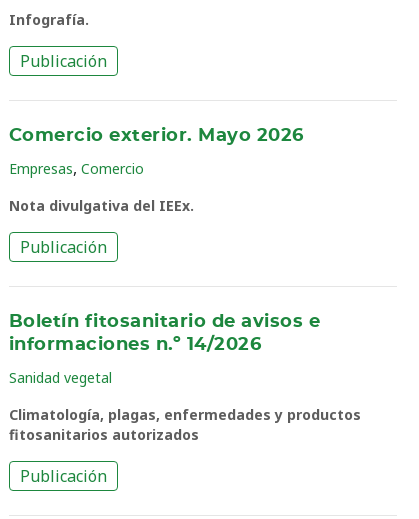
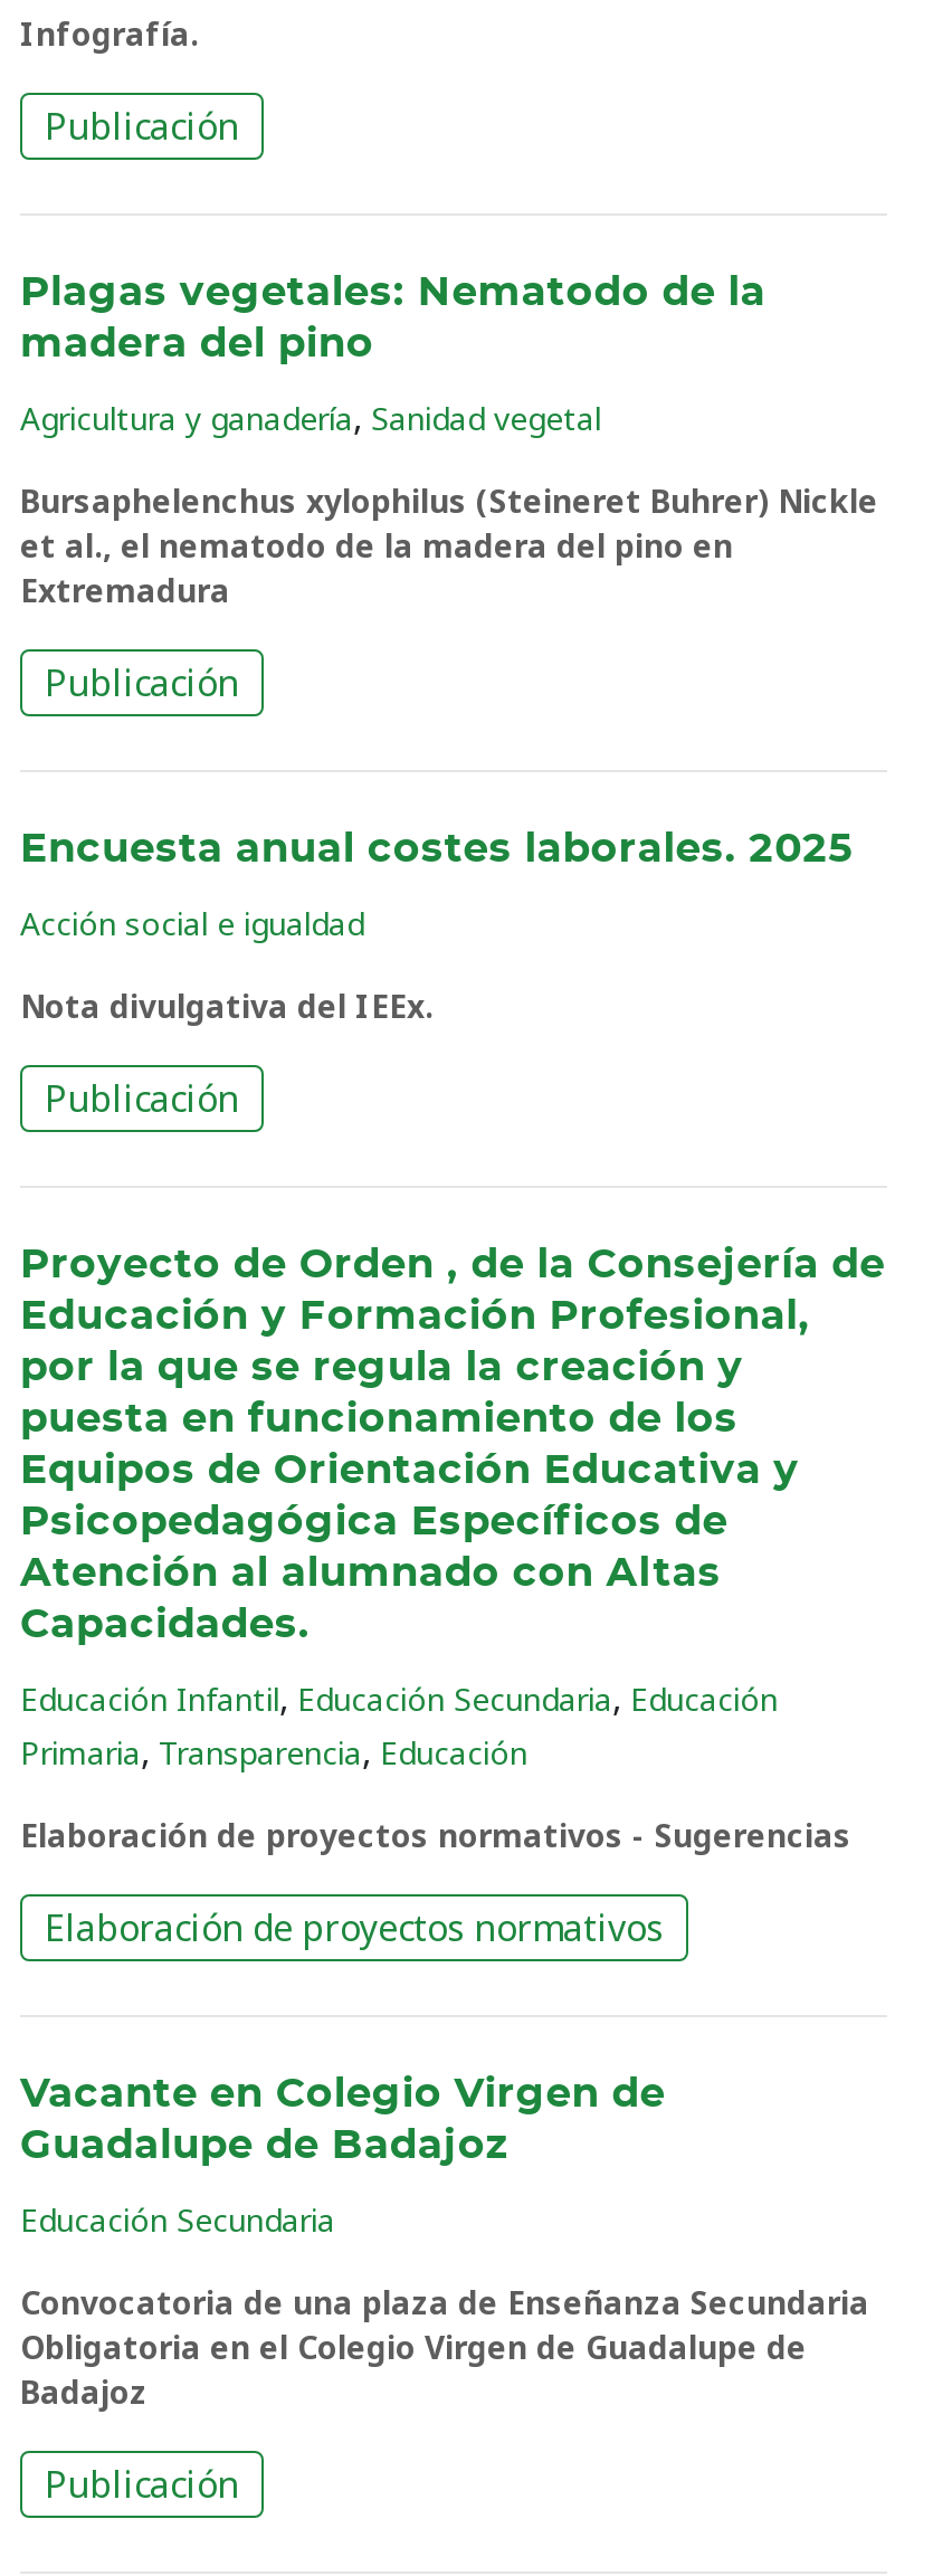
- Comercio exterior. Mayo 2026
- Empresas, Comercio
+ Plagas vegetales: Nematodo de la
+ madera del pino
+ Agricultura y ganadería, Sanidad vegetal
+ Bursaphelenchus xylophilus (Steineret Buhrer) Nickle
+ et al., el nematodo de la madera del pino en
+ Extremadura
+ Publicación
+ Encuesta anual costes laborales. 2025
+ Acción social e igualdad

- Boletín fitosanitario de avisos e
- informaciones n.º 14/2026
- Sanidad vegetal
- Climatología, plagas, enfermedades y productos
- fitosanitarios autorizados
+ Proyecto de Orden , de la Consejería de
+ Educación y Formación Profesional,
+ por la que se regula la creación y
+ puesta en funcionamiento de los
+ Equipos de Orientación Educativa y
+ Psicopedagógica Específicos de
+ Atención al alumnado con Altas
+ Capacidades.
+ Educación Infantil, Educación Secundaria, Educación
+ Primaria, Transparencia, Educación
+ Elaboración de proyectos normativos - Sugerencias
+ Elaboración de proyectos normativos
+ Vacante en Colegio Virgen de
+ Guadalupe de Badajoz
+ Educación Secundaria
+ Convocatoria de una plaza de Enseñanza Secundaria
+ Obligatoria en el Colegio Virgen de Guadalupe de
+ Badajoz
